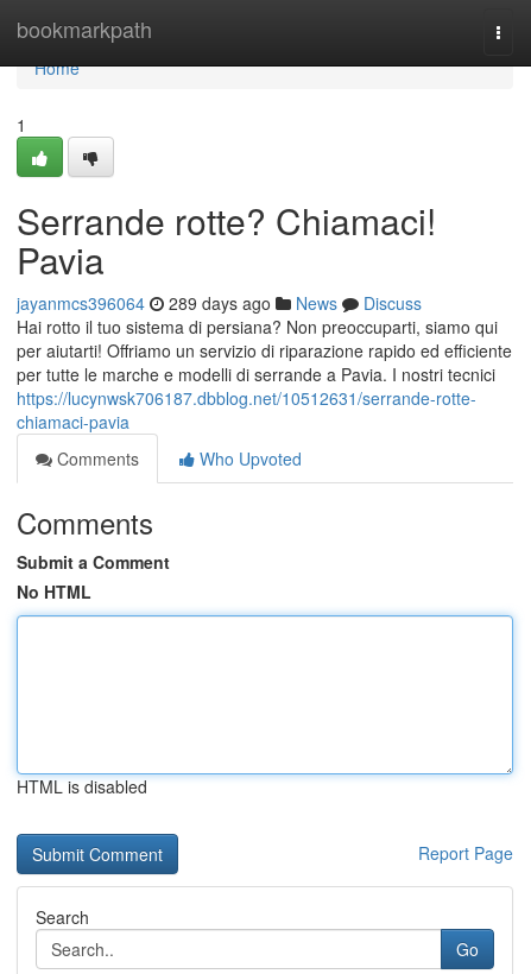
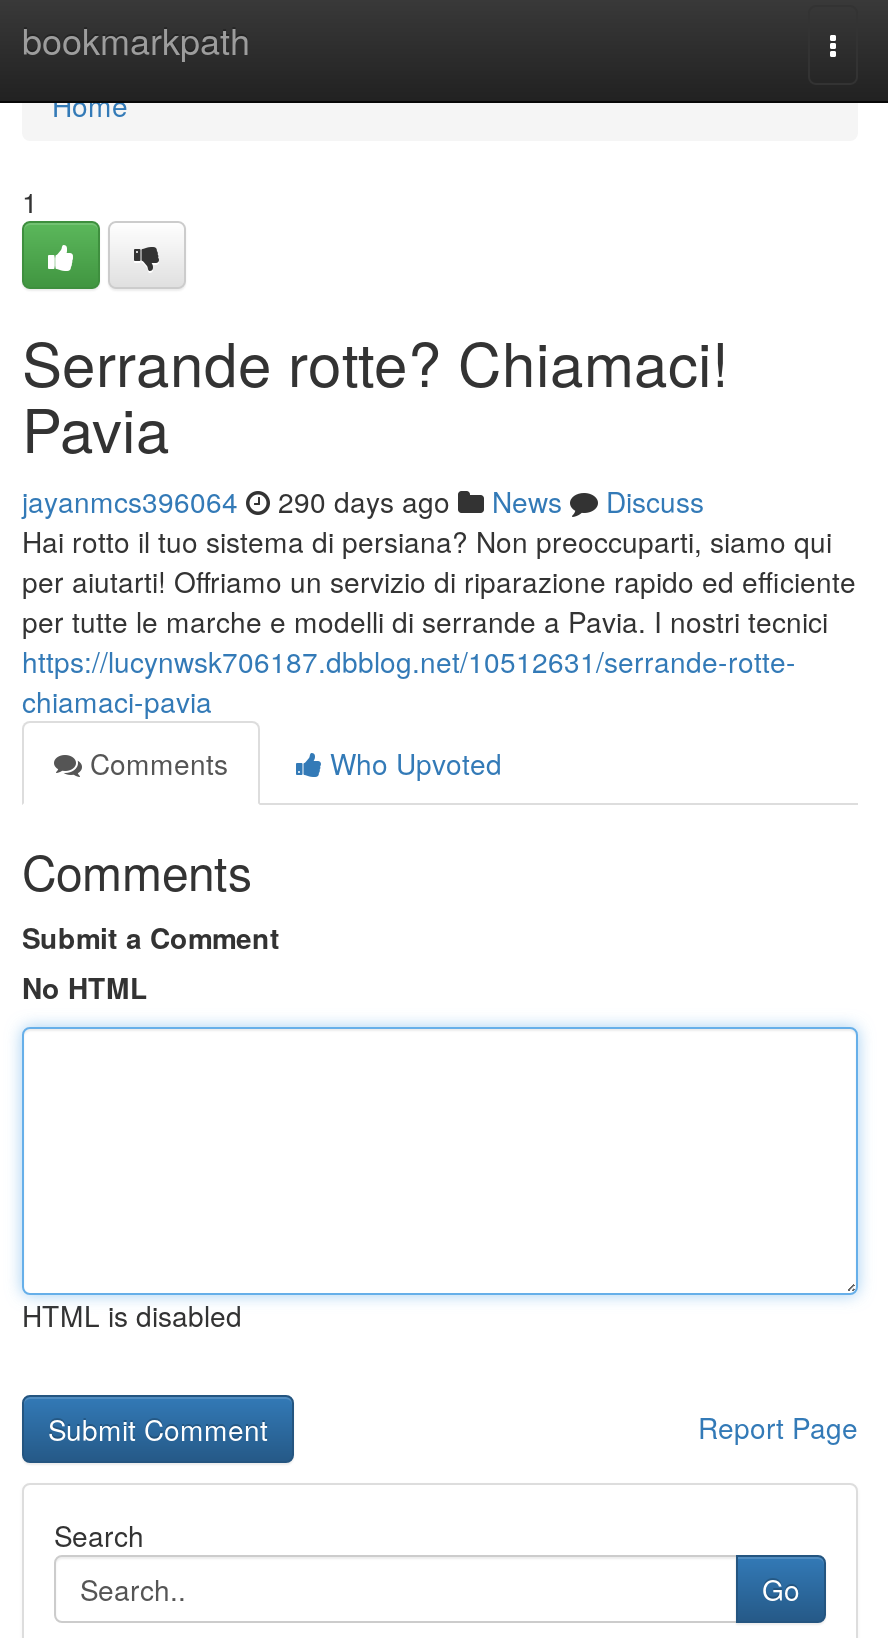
- jayanmcs396064 289 days ago News Discuss
+ jayanmcs396064 290 days ago News Discuss
